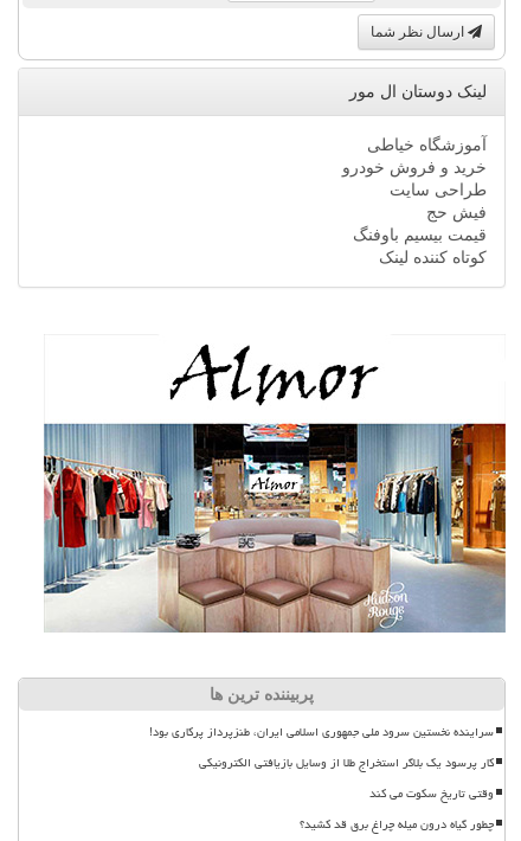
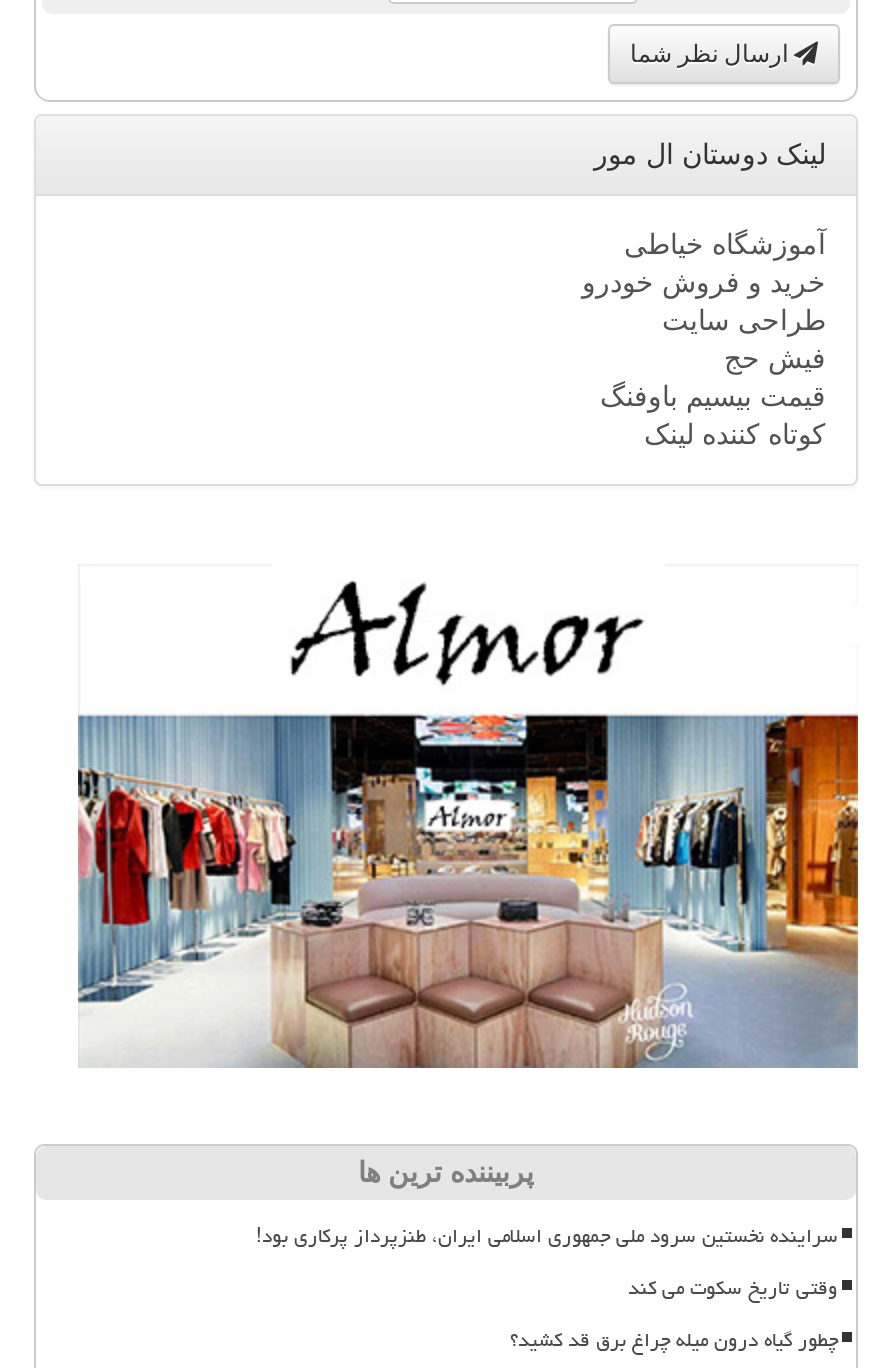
- کار پرسود یک بلاگر استخراج طلا از وسایل بازیافتی الکترونیکی
